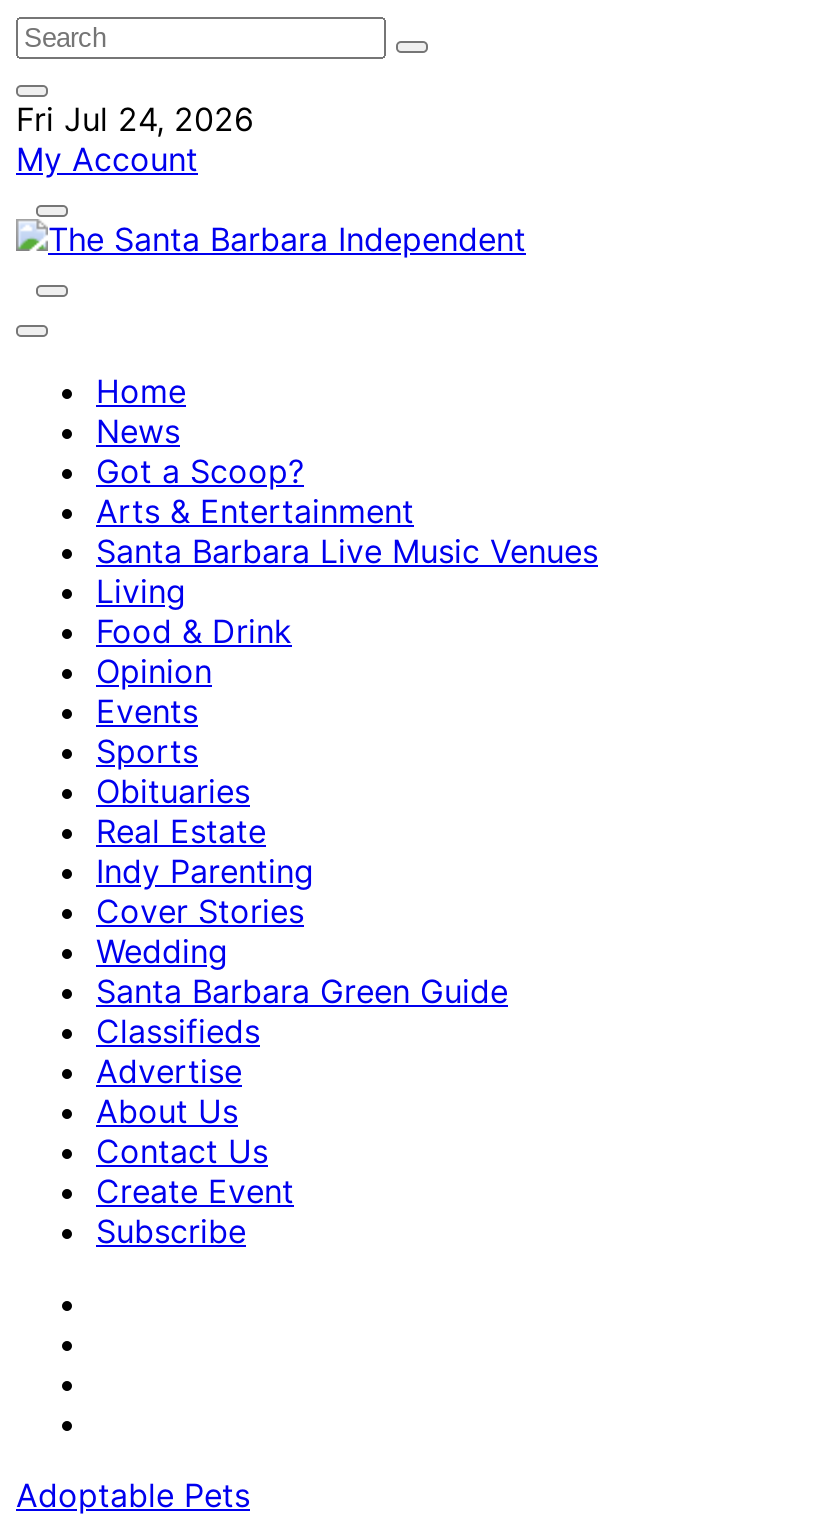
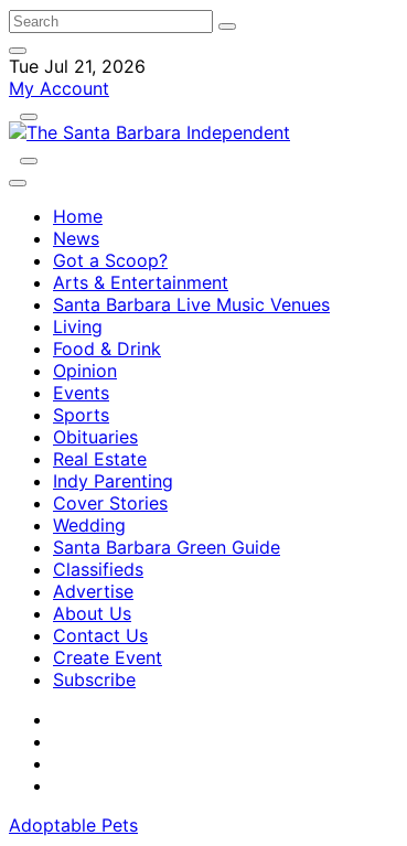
- Fri Jul 24, 2026
+ Tue Jul 21, 2026
